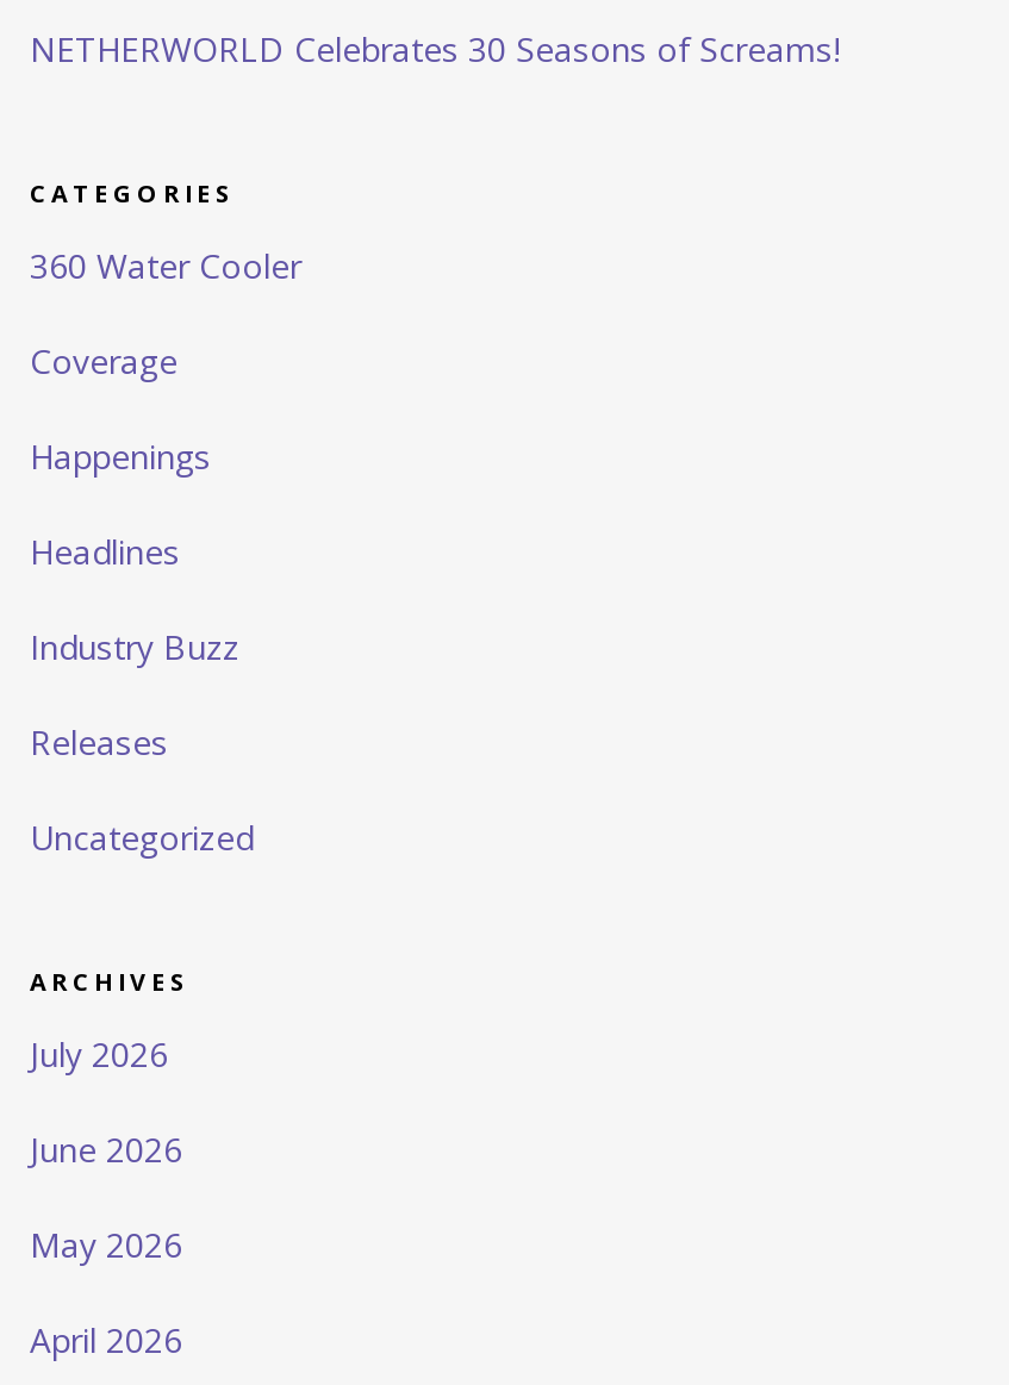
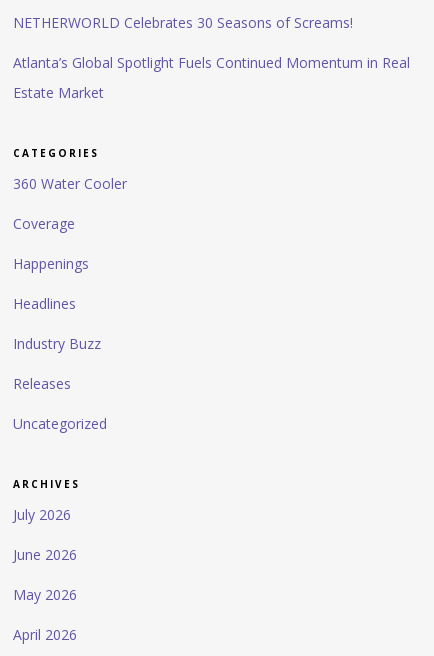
+ Atlanta’s Global Spotlight Fuels Continued Momentum in Real
+ Estate Market
